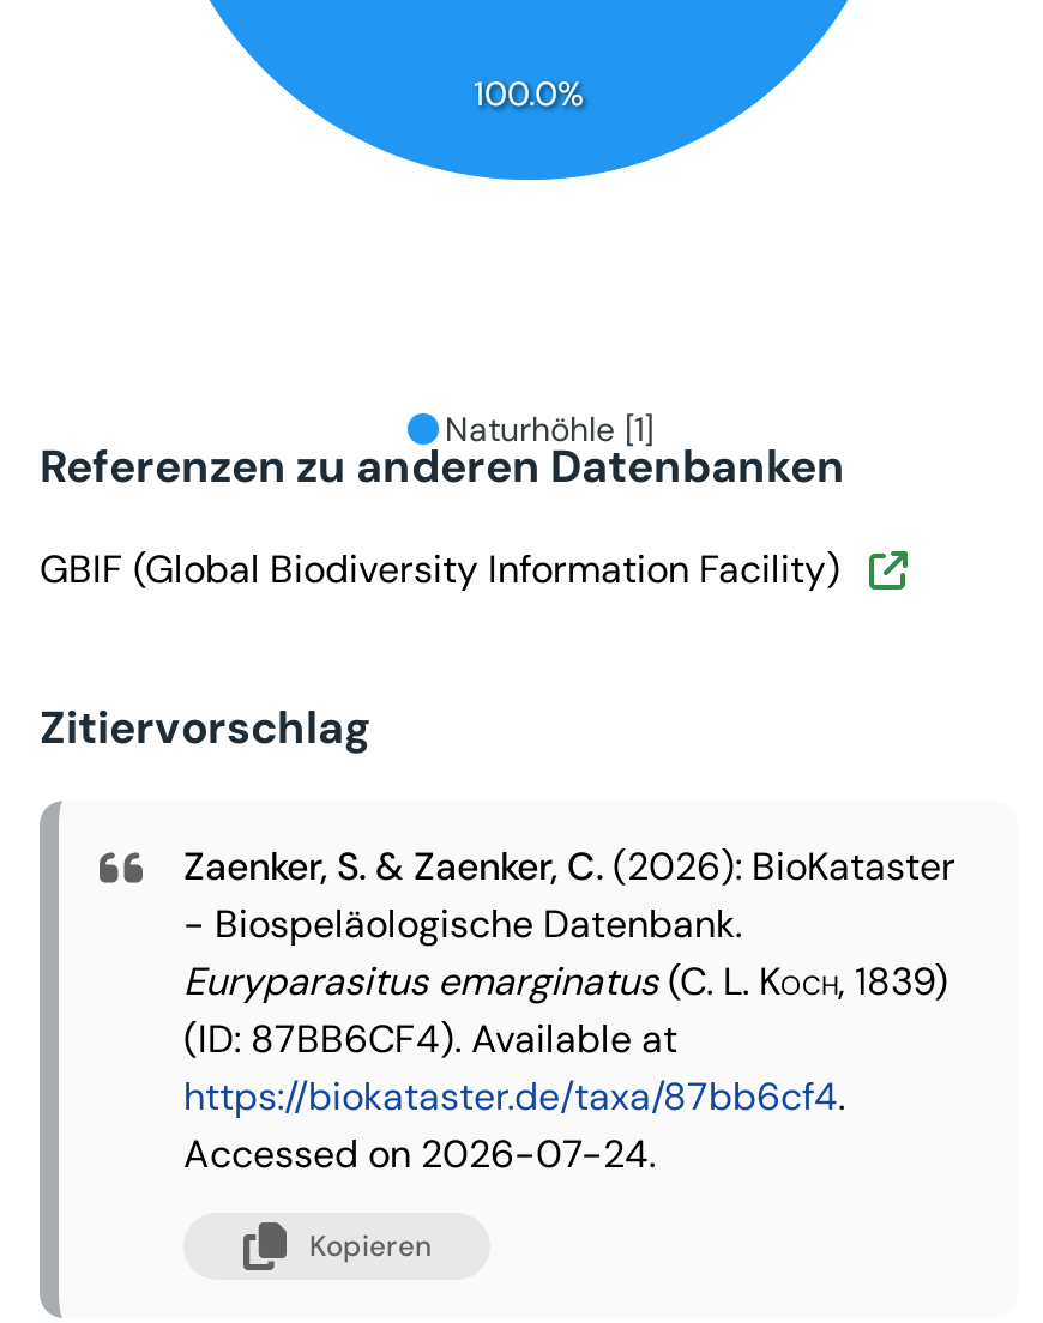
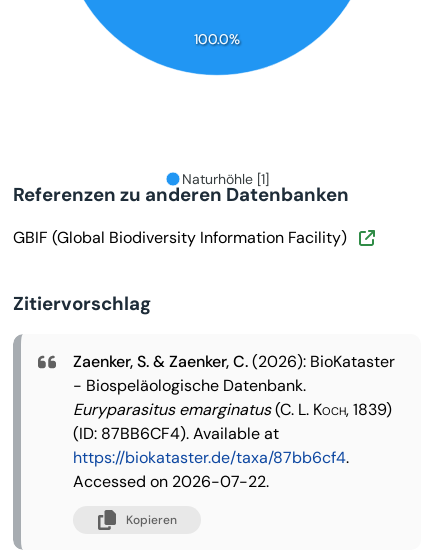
- Accessed on 2026-07-24.
+ Accessed on 2026-07-22.
